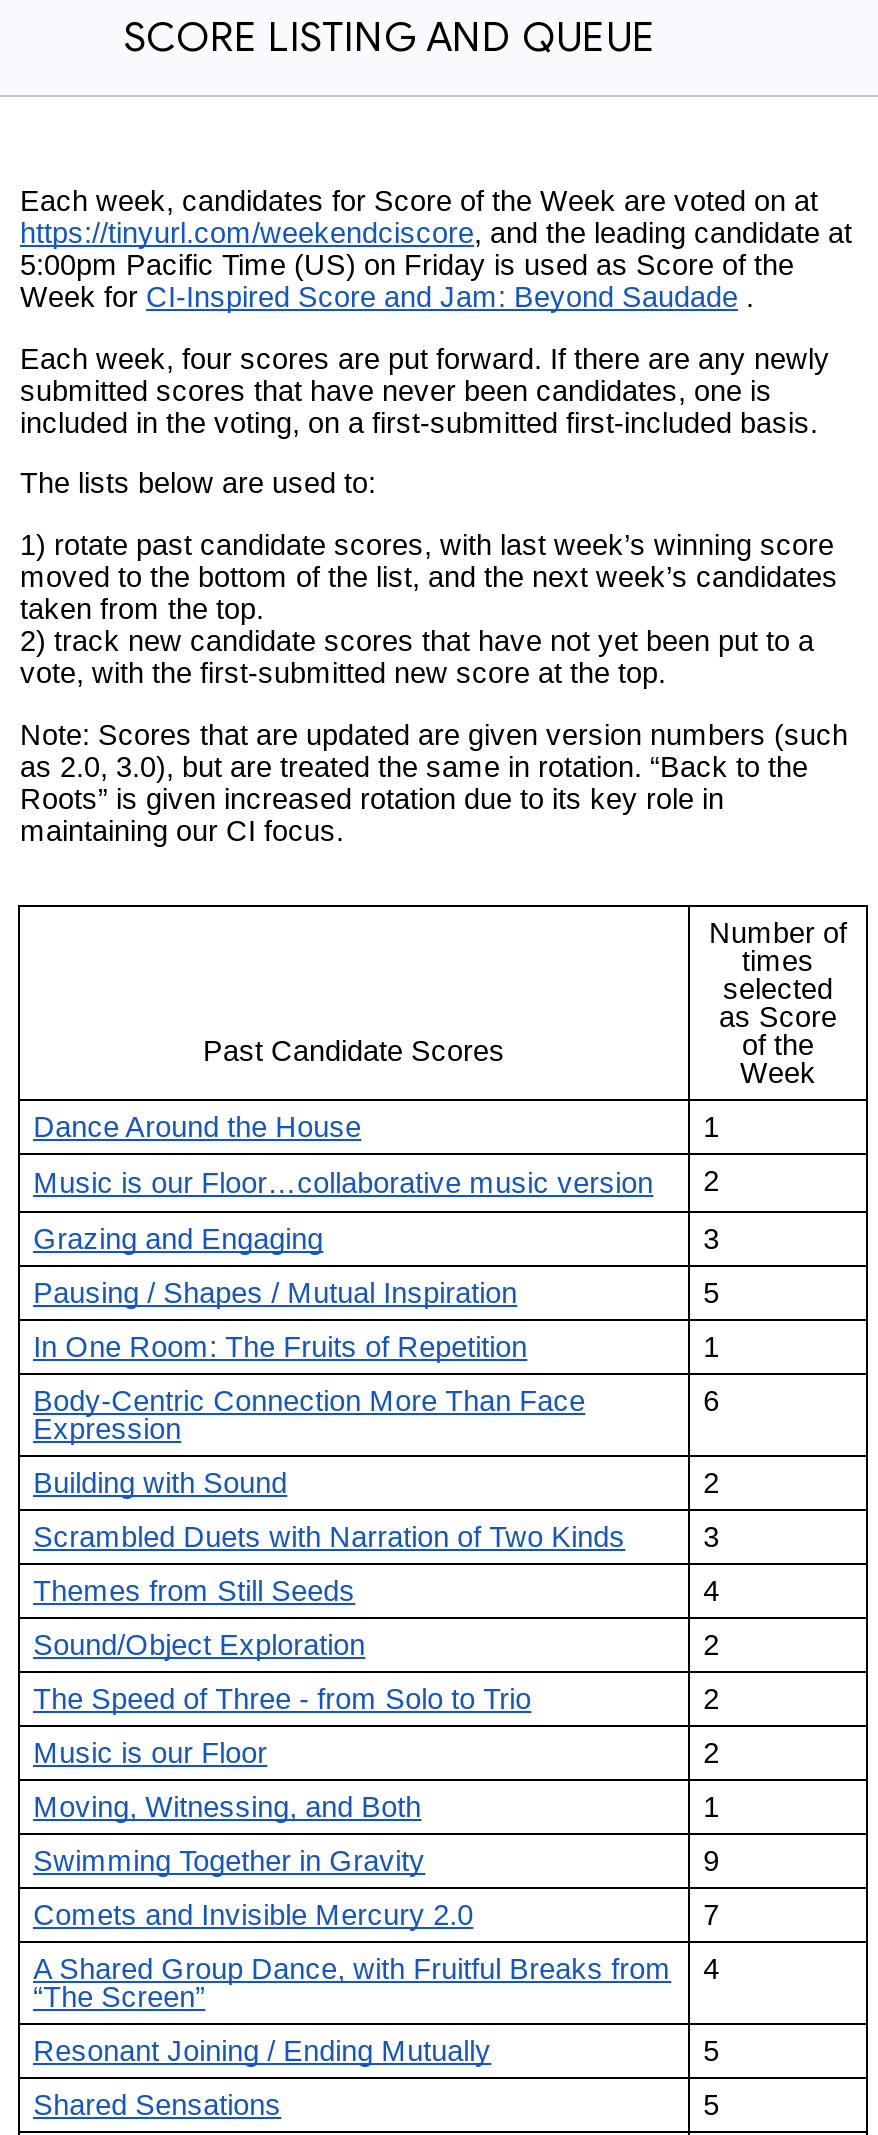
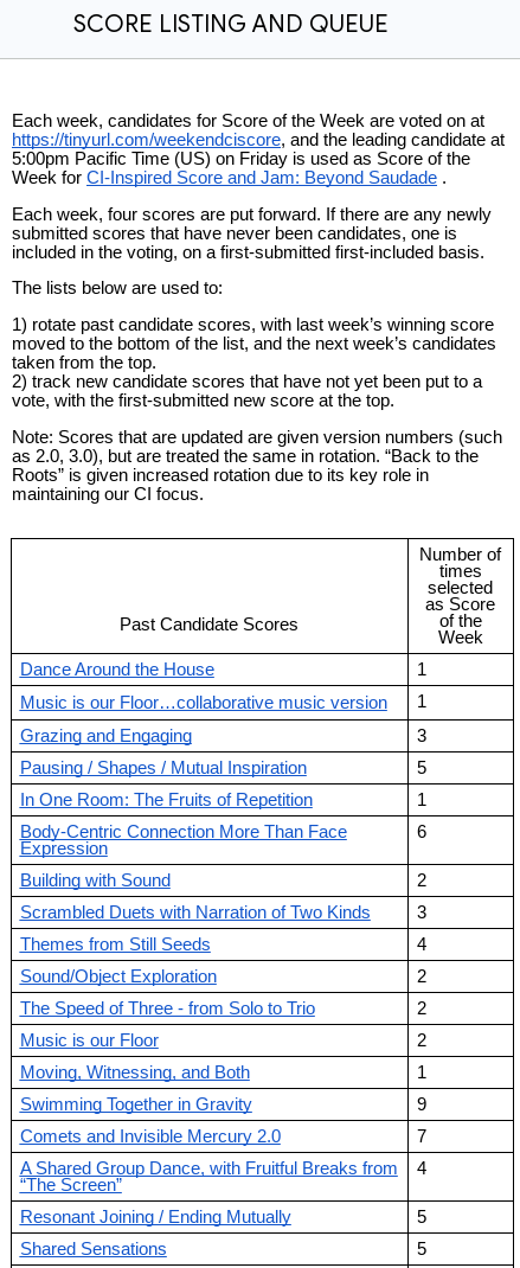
- Music is our Floor…collaborative music version 2
+ Music is our Floor…collaborative music version 1
